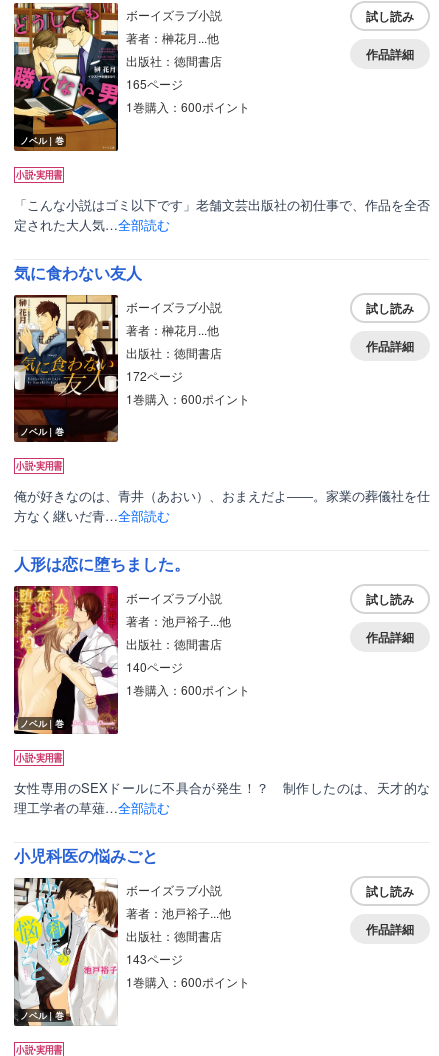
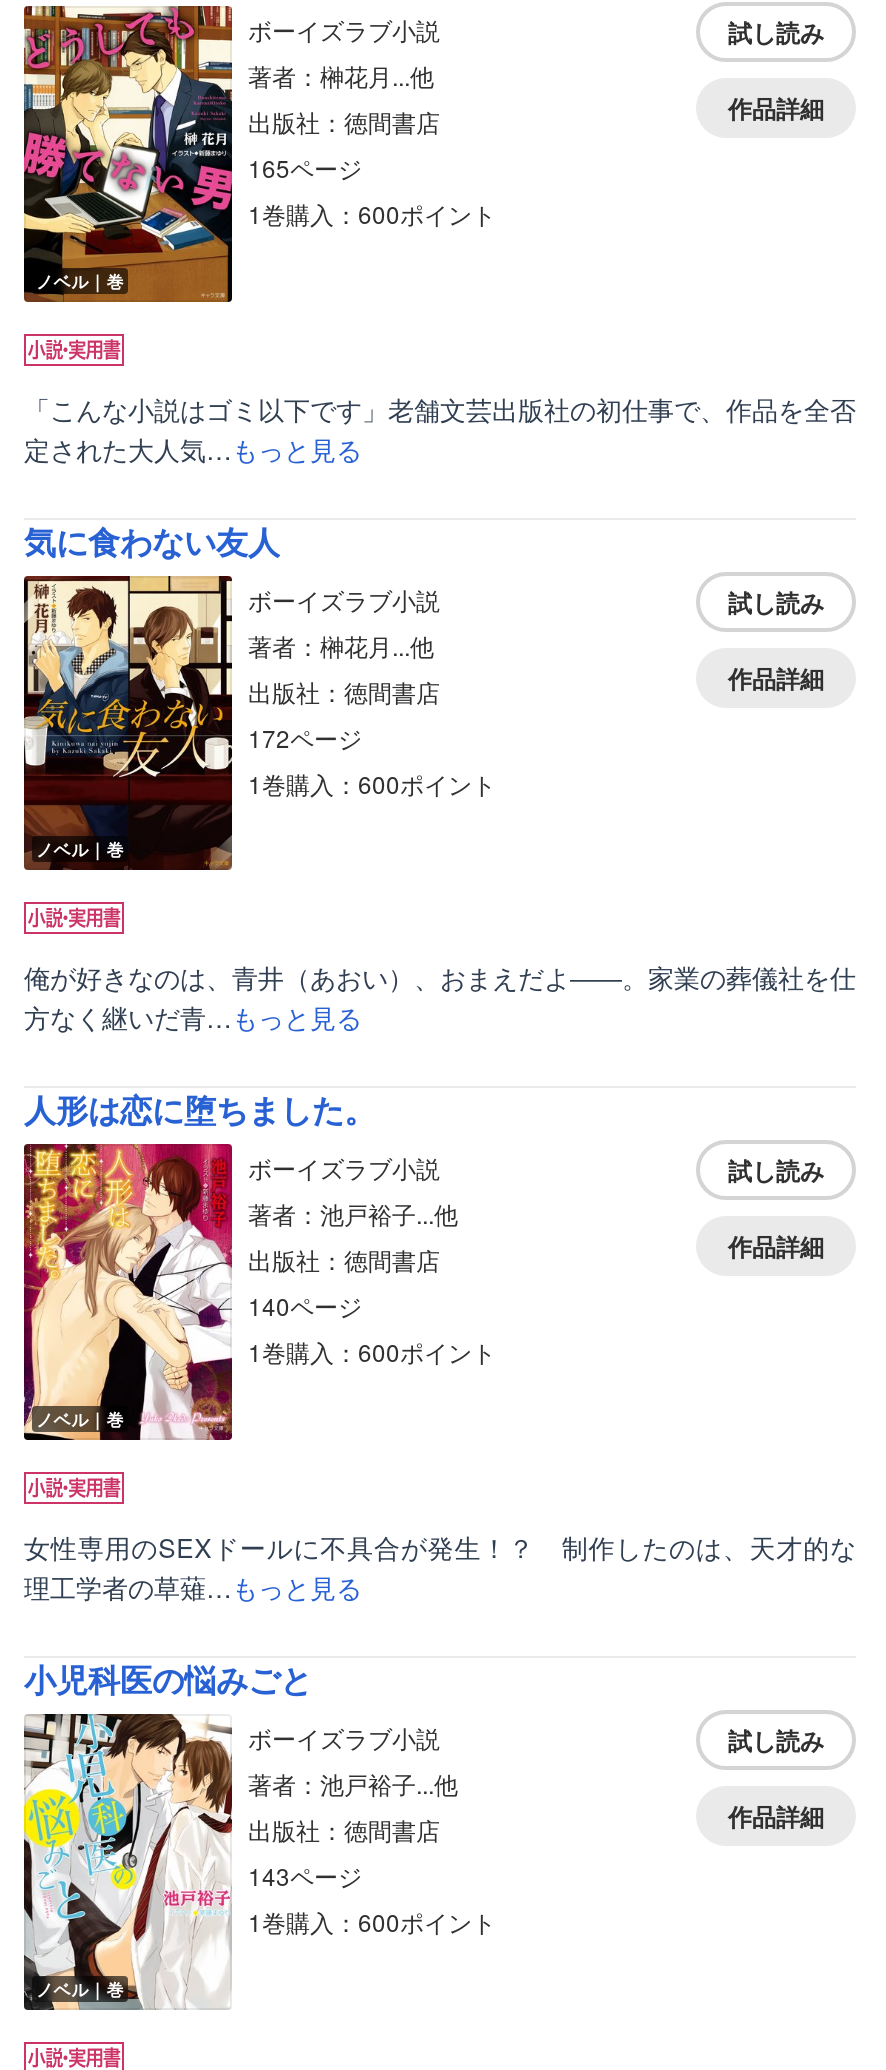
- 定された大人気…全部読む
+ 定された大人気…もっと見る

- 方なく継いだ青…全部読む
+ 方なく継いだ青…もっと見る

- 理工学者の草薙…全部読む
+ 理工学者の草薙…もっと見る
